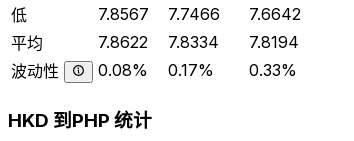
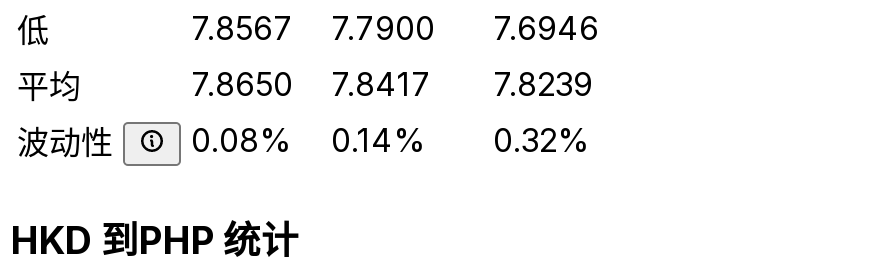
- 7.7466
+ 7.7900

- 7.6642
+ 7.6946

- 7.8622
+ 7.8650

- 7.8334
+ 7.8417

- 7.8194
+ 7.8239

- 0.17%
+ 0.14%

- 0.33%
+ 0.32%
